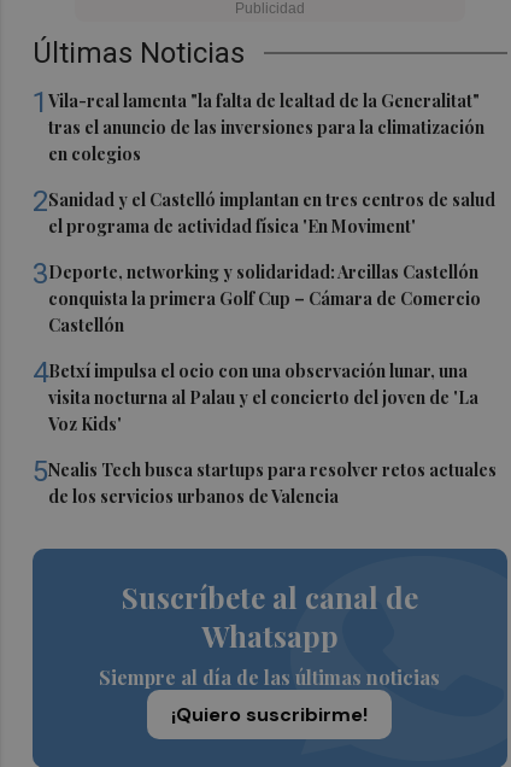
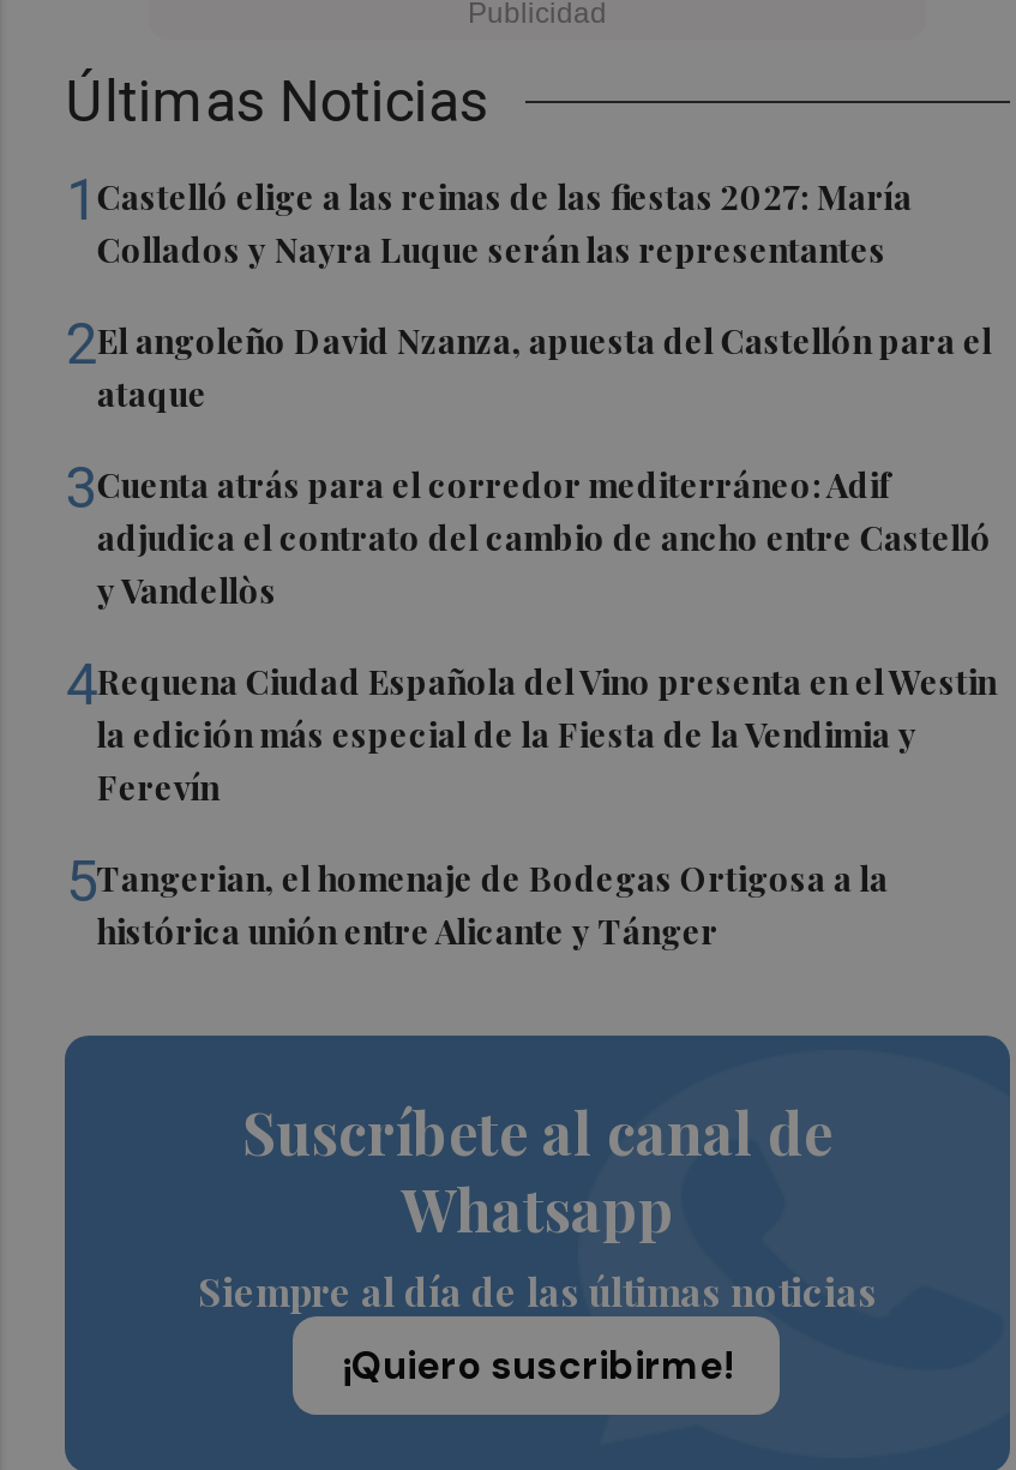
- 1 Vila-real lamenta "la falta de lealtad de la Generalitat"
- tras el anuncio de las inversiones para la climatización
- en colegios
+ 1 Castelló elige a las reinas de las fiestas 2027: María
+ Collados y Nayra Luque serán las representantes

- 2Sanidad y el Castelló implantan en tres centros de salud
- el programa de actividad física 'En Moviment'
+ 2El angoleño David Nzanza, apuesta del Castellón para el
+ ataque

- 3Deporte, networking y solidaridad: Arcillas Castellón
- conquista la primera Golf Cup – Cámara de Comercio
- Castellón
+ 3Cuenta atrás para el corredor mediterráneo: Adif
+ adjudica el contrato del cambio de ancho entre Castelló
+ y Vandellòs

- 4Betxí impulsa el ocio con una observación lunar, una
- visita nocturna al Palau y el concierto del joven de 'La
- Voz Kids'
+ 4Requena Ciudad Española del Vino presenta en el Westin
+ la edición más especial de la Fiesta de la Vendimia y
+ Ferevín

- 5Nealis Tech busca startups para resolver retos actuales
- de los servicios urbanos de Valencia
+ 5Tangerian, el homenaje de Bodegas Ortigosa a la
+ histórica unión entre Alicante y Tánger
